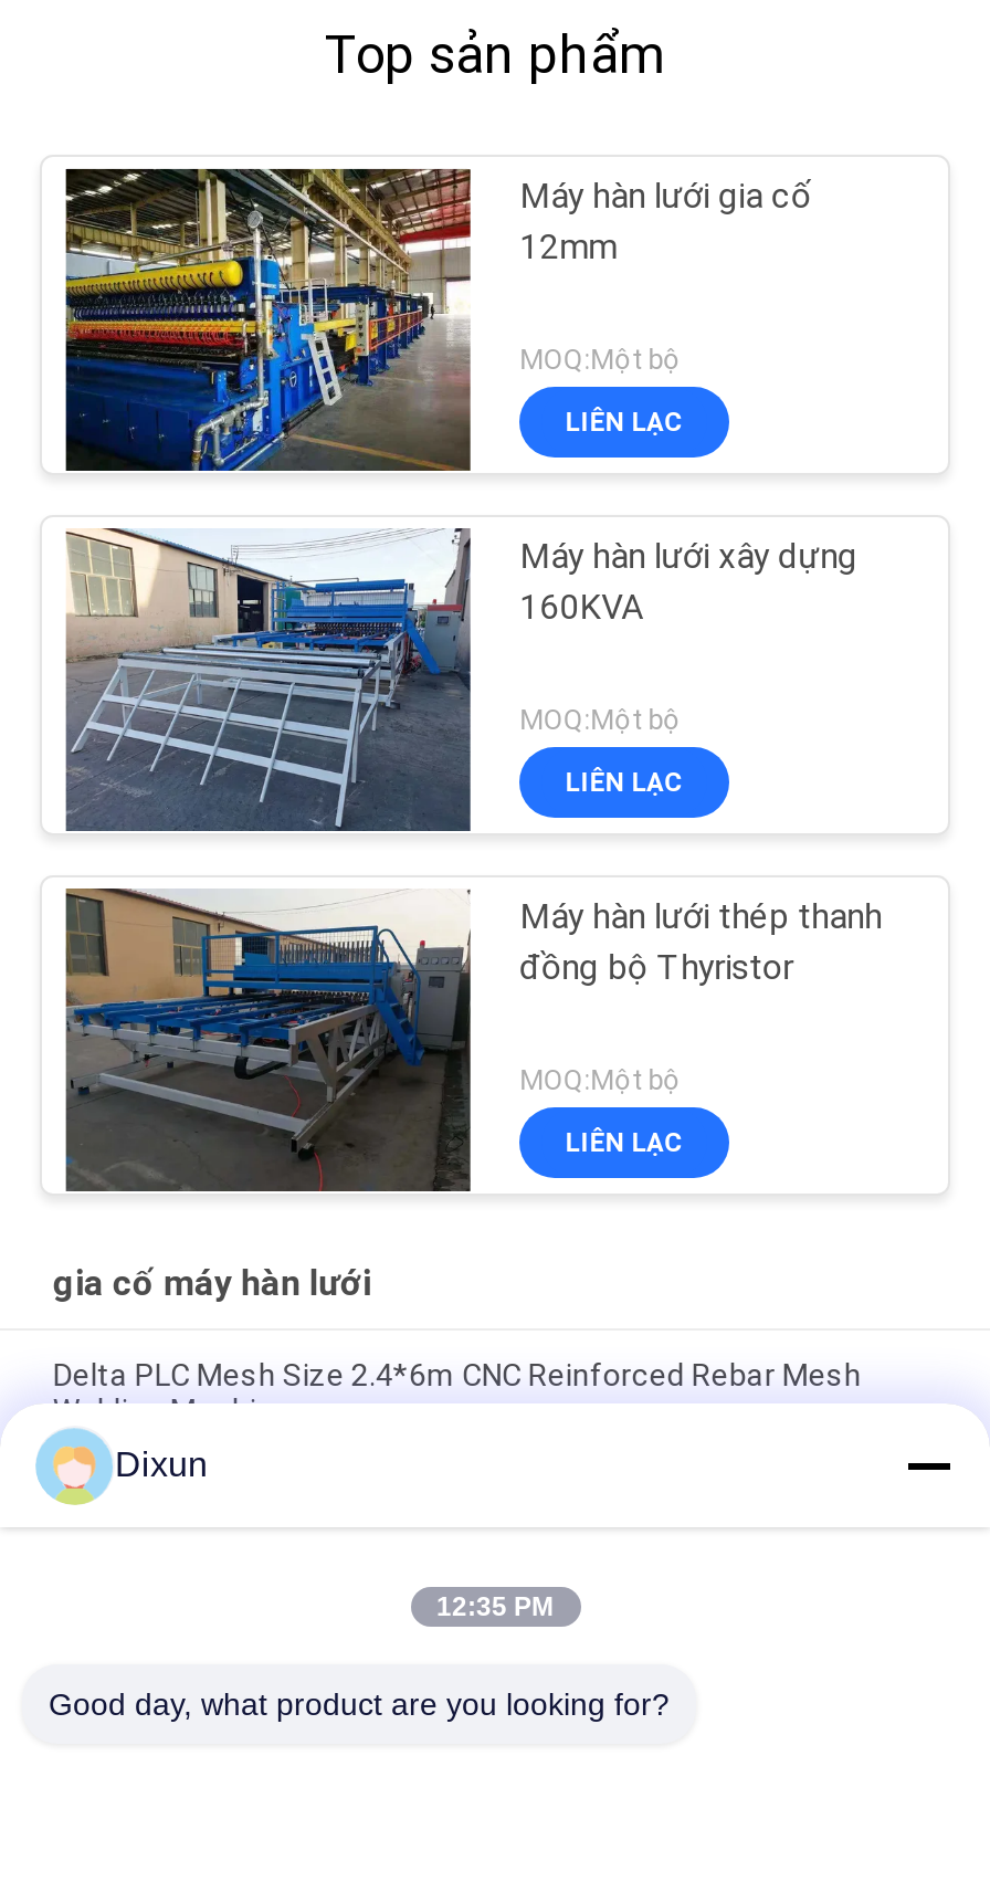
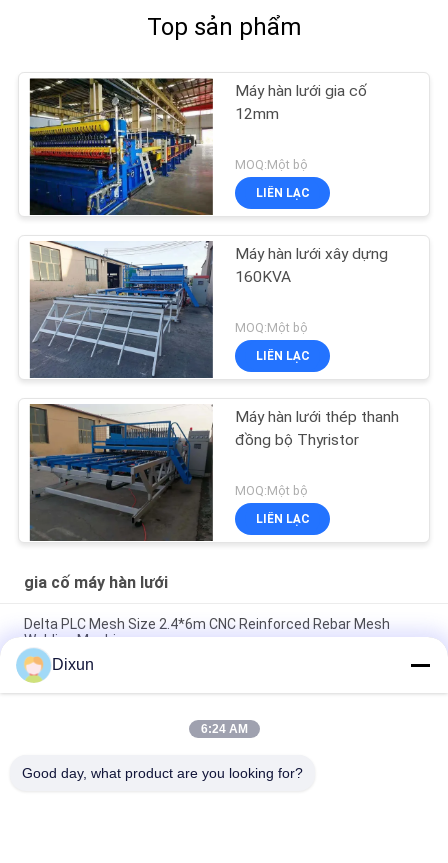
- 12:35 PM
+ 6:24 AM
